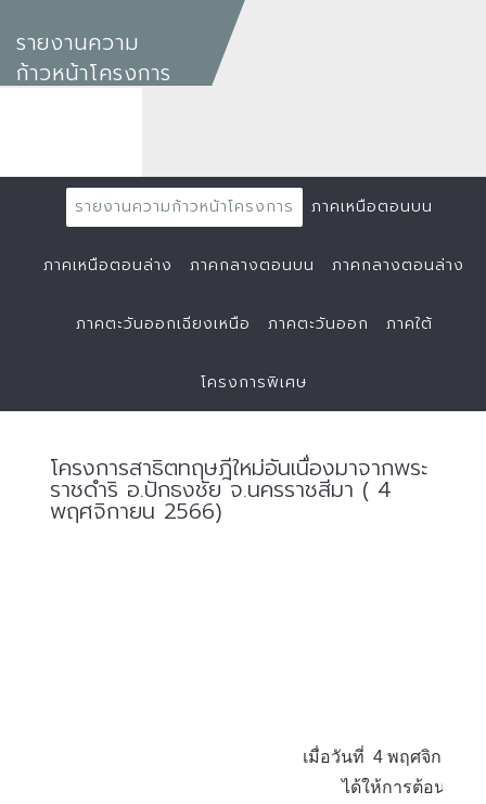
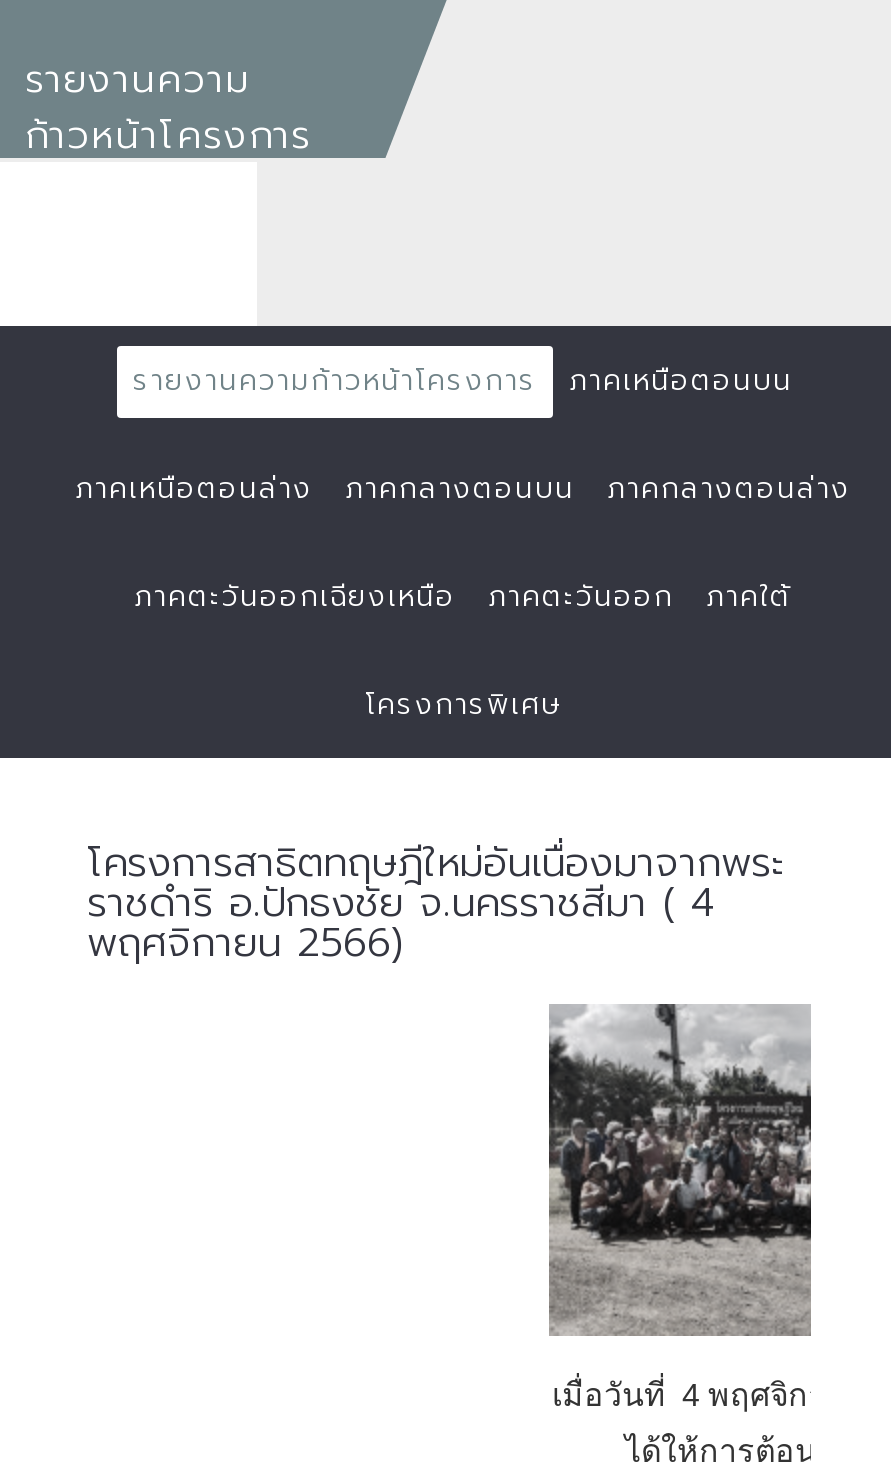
+ [image]
